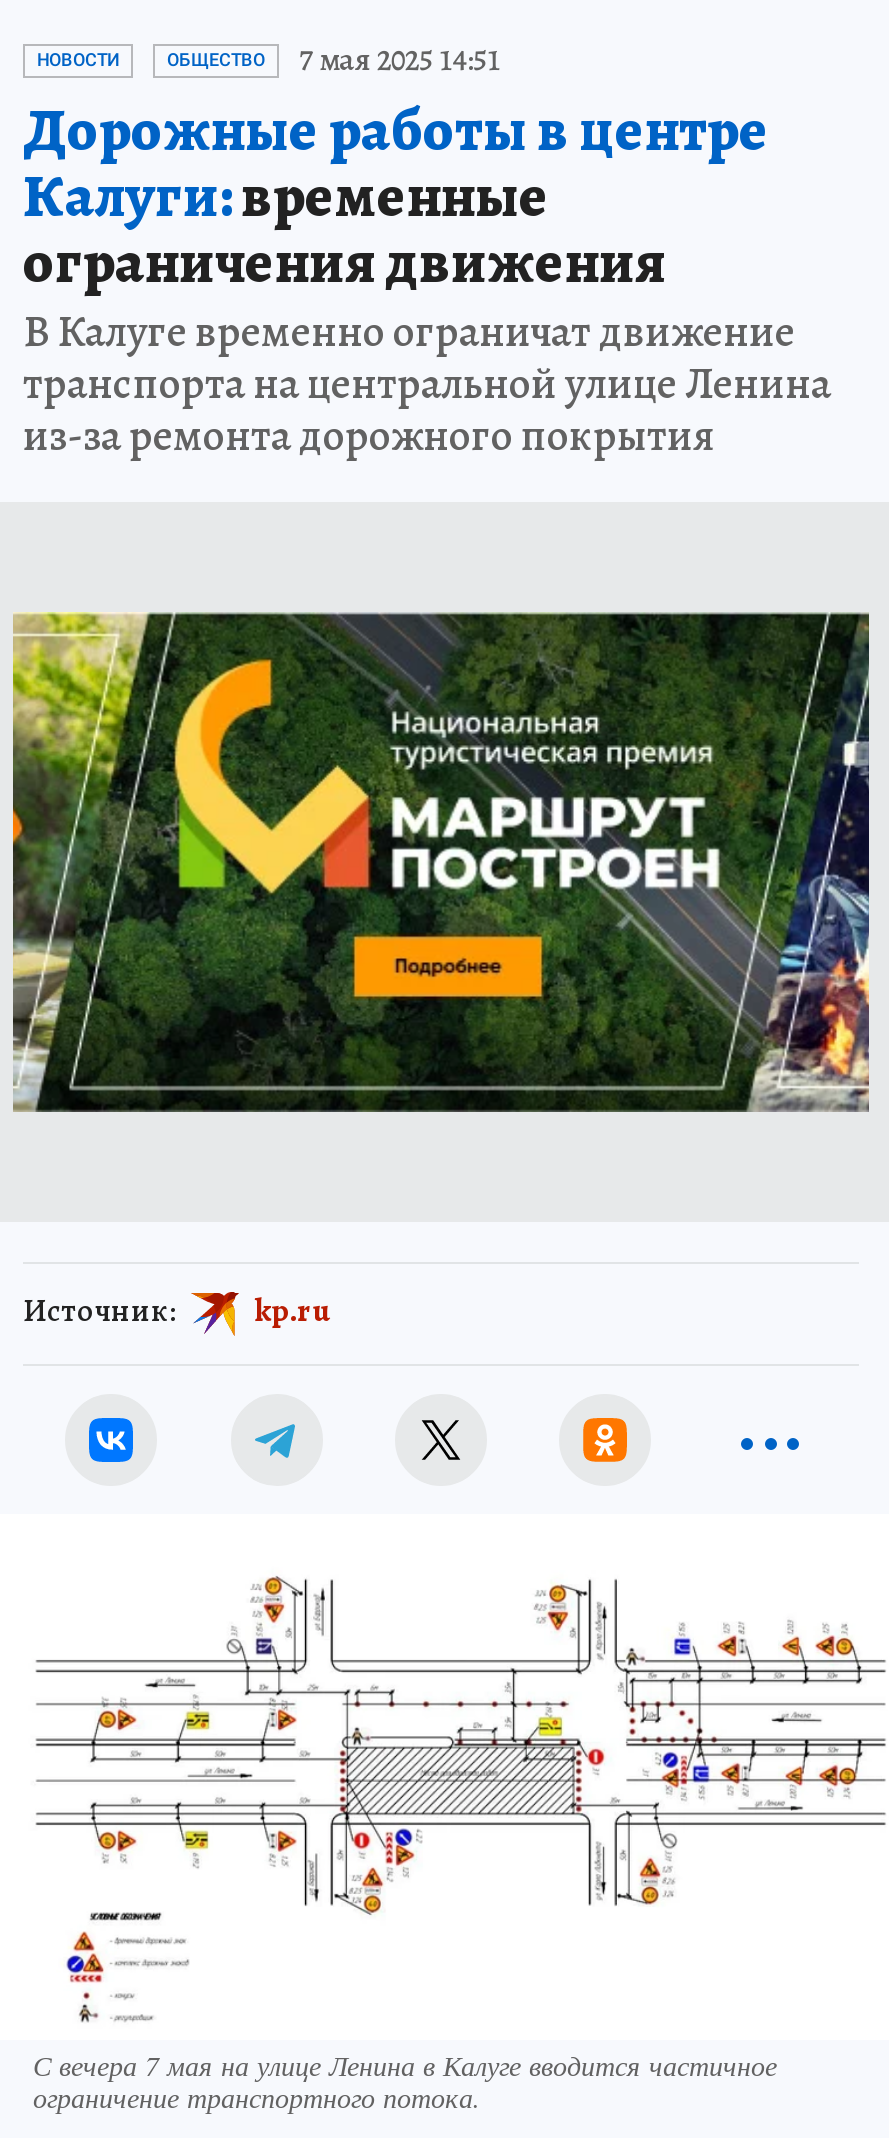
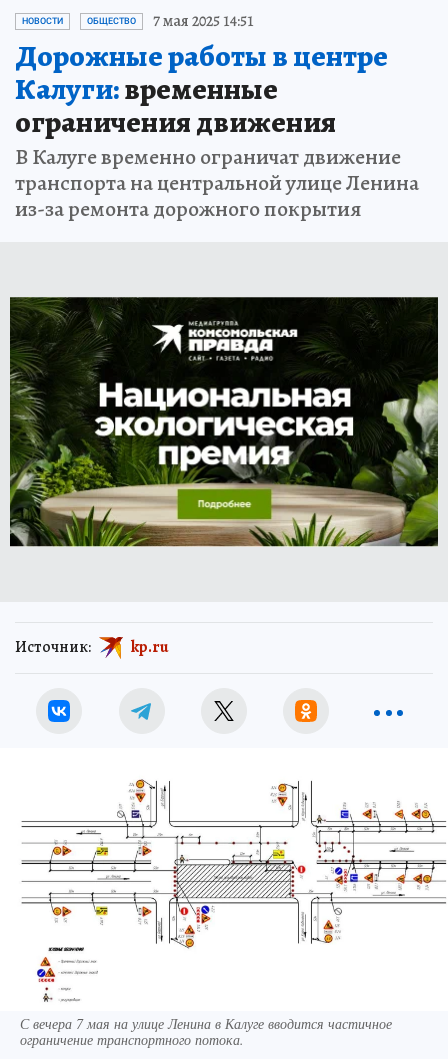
- [image]
+ [image]
